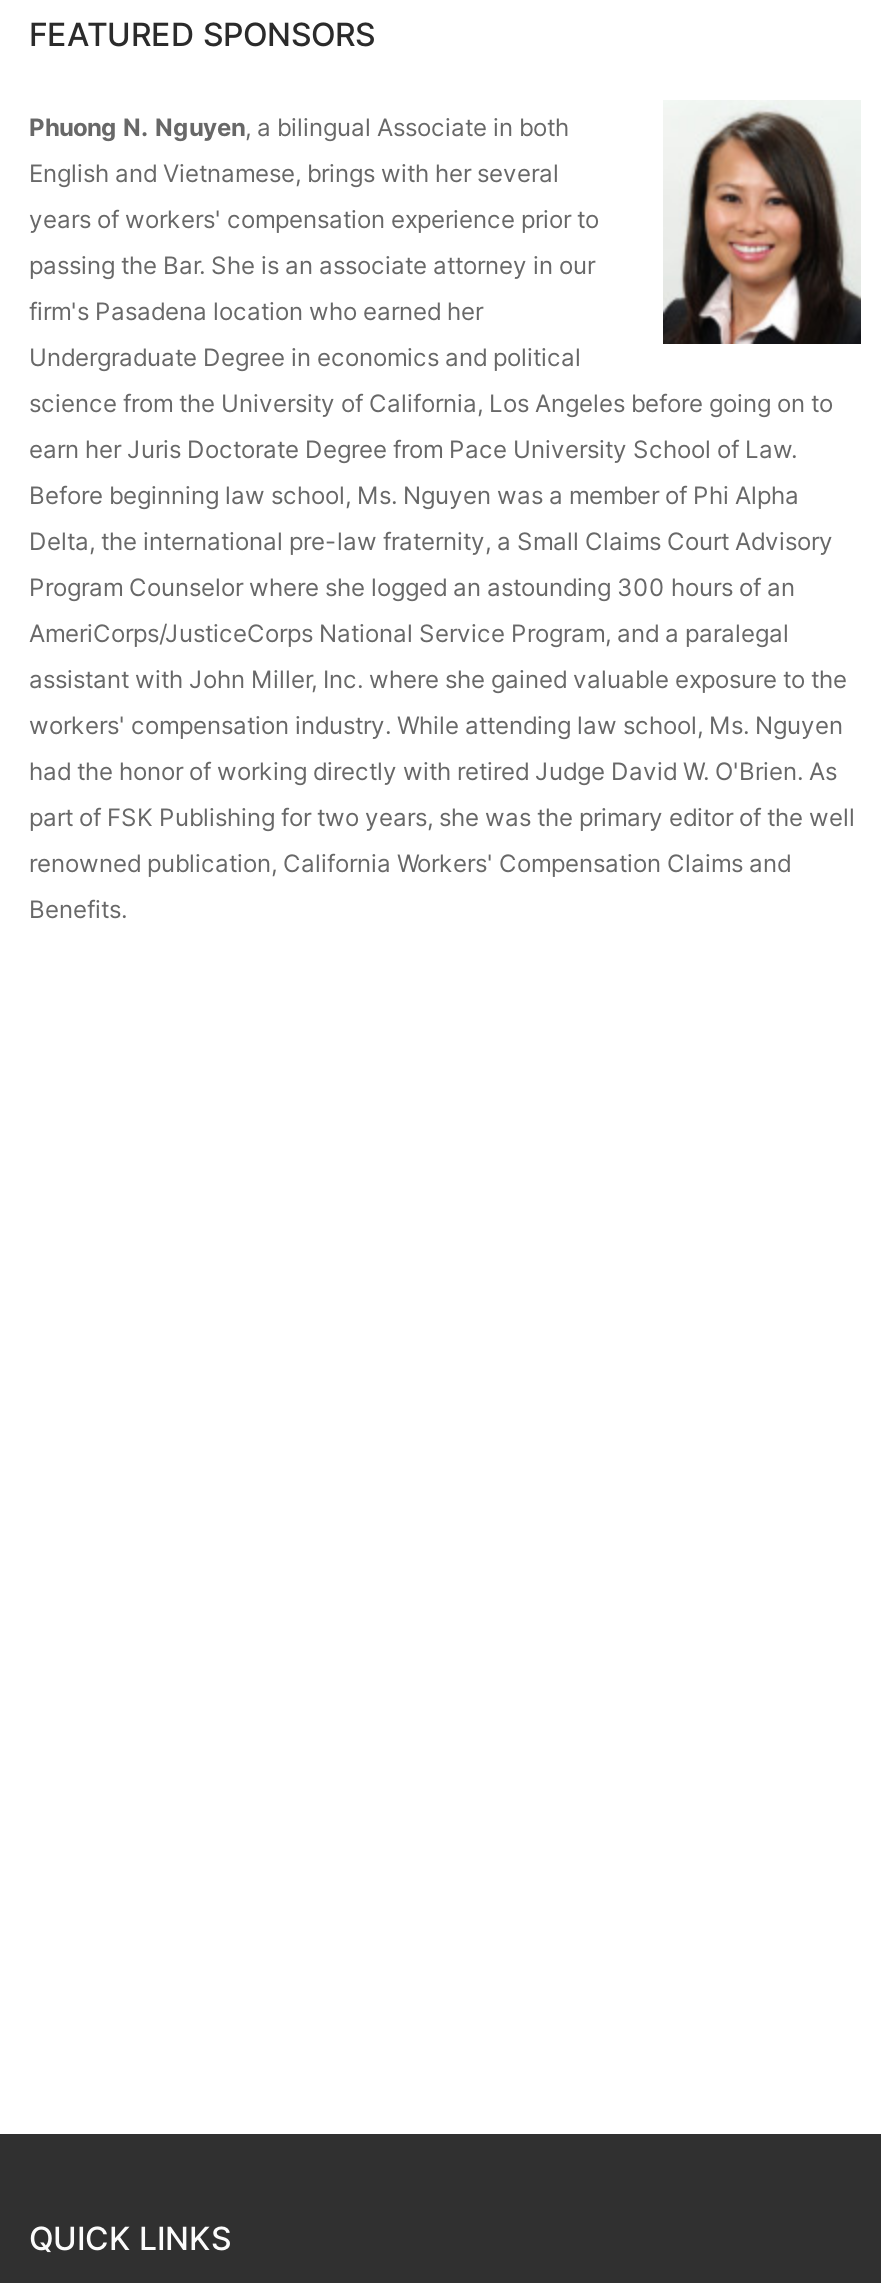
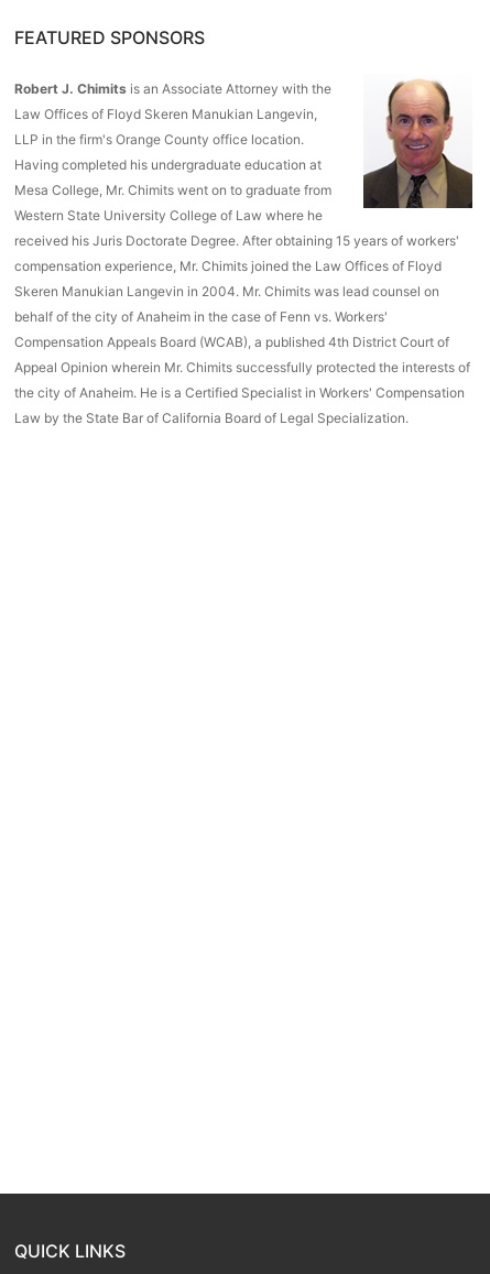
- [image]
- Phuong N. Nguyen, a bilingual Associate in both
- English and Vietnamese, brings with her several
- years of workers' compensation experience prior to
- passing the Bar. She is an associate attorney in our
- firm's Pasadena location who earned her
- Undergraduate Degree in economics and political
- science from the University of California, Los Angeles before going on to
- earn her Juris Doctorate Degree from Pace University School of Law.
- Before beginning law school, Ms. Nguyen was a member of Phi Alpha
- Delta, the international pre-law fraternity, a Small Claims Court Advisory
- Program Counselor where she logged an astounding 300 hours of an
- AmeriCorps/JusticeCorps National Service Program, and a paralegal
- assistant with John Miller, Inc. where she gained valuable exposure to the
- workers' compensation industry. While attending law school, Ms. Nguyen
- had the honor of working directly with retired Judge David W. O'Brien. As
- part of FSK Publishing for two years, she was the primary editor of the well
- renowned publication, California Workers' Compensation Claims and
- Benefits.
+ [image]
+ Robert J. Chimits is an Associate Attorney with the
+ Law Offices of Floyd Skeren Manukian Langevin,
+ LLP in the firm's Orange County office location.
+ Having completed his undergraduate education at
+ Mesa College, Mr. Chimits went on to graduate from
+ Western State University College of Law where he
+ received his Juris Doctorate Degree. After obtaining 15 years of workers'
+ compensation experience, Mr. Chimits joined the Law Offices of Floyd
+ Skeren Manukian Langevin in 2004. Mr. Chimits was lead counsel on
+ behalf of the city of Anaheim in the case of Fenn vs. Workers'
+ Compensation Appeals Board (WCAB), a published 4th District Court of
+ Appeal Opinion wherein Mr. Chimits successfully protected the interests of
+ the city of Anaheim. He is a Certified Specialist in Workers' Compensation
+ Law by the State Bar of California Board of Legal Specialization.
